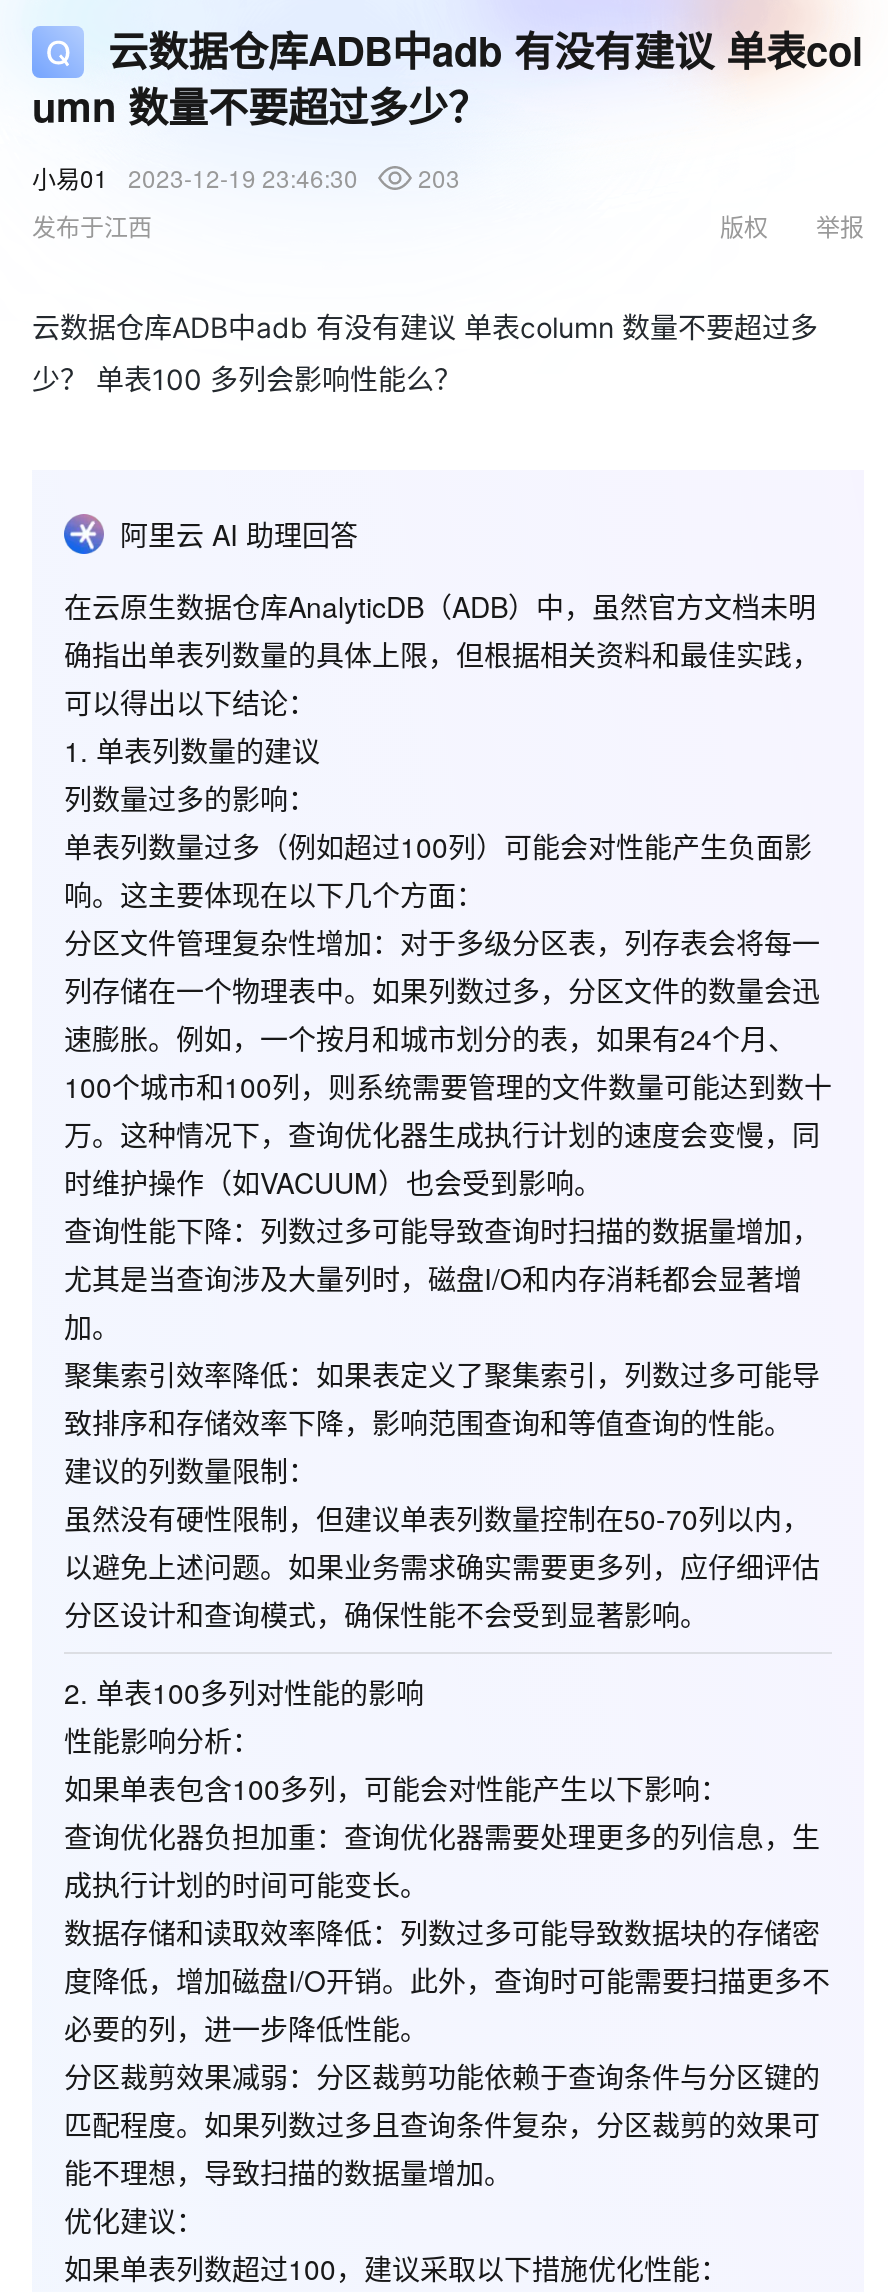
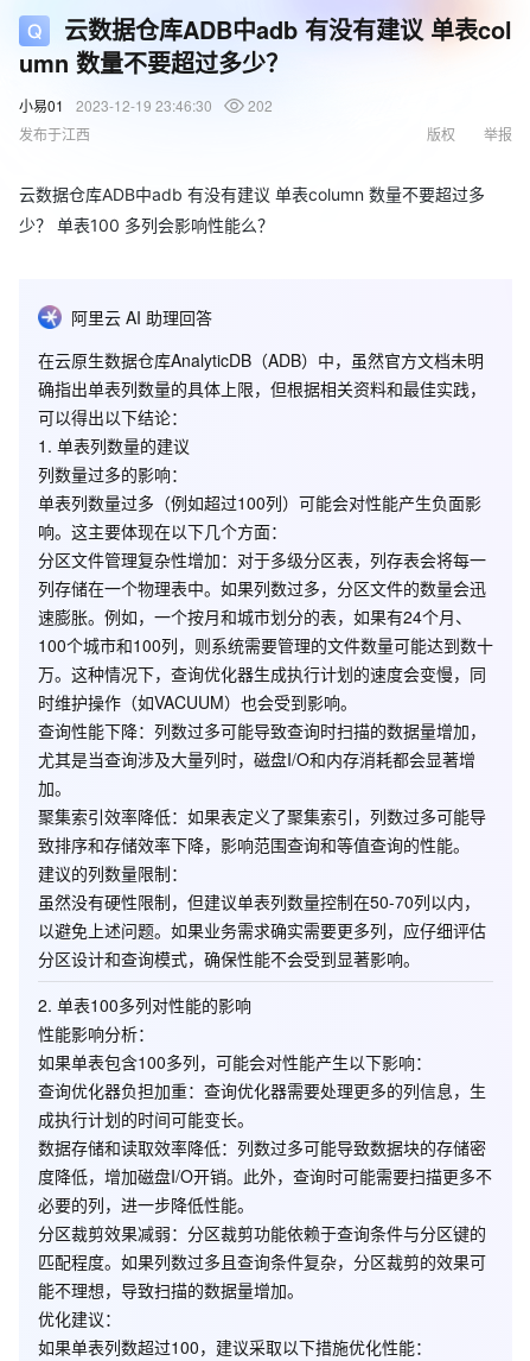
- 小易01 2023-12-19 23:46:30 203
+ 小易01 2023-12-19 23:46:30 202
